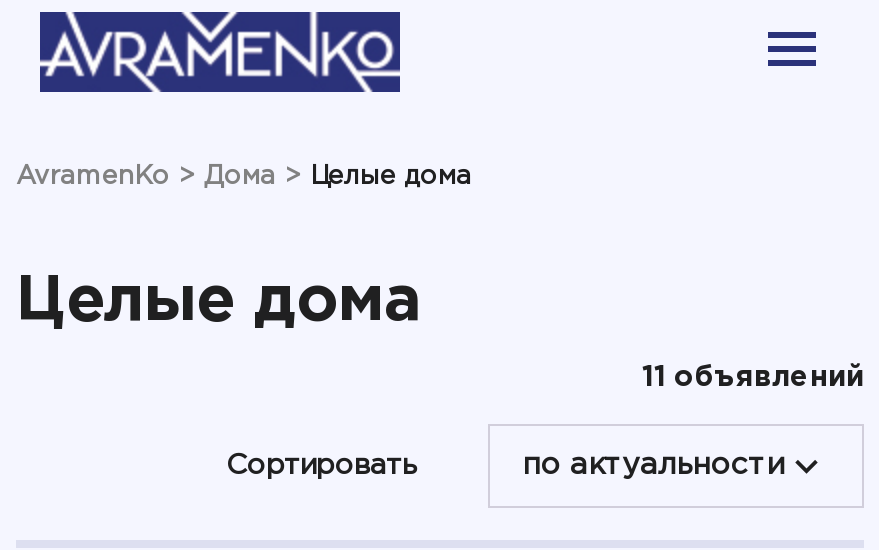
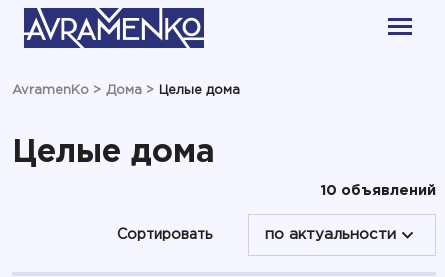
- 11 объявлений
+ 10 объявлений
